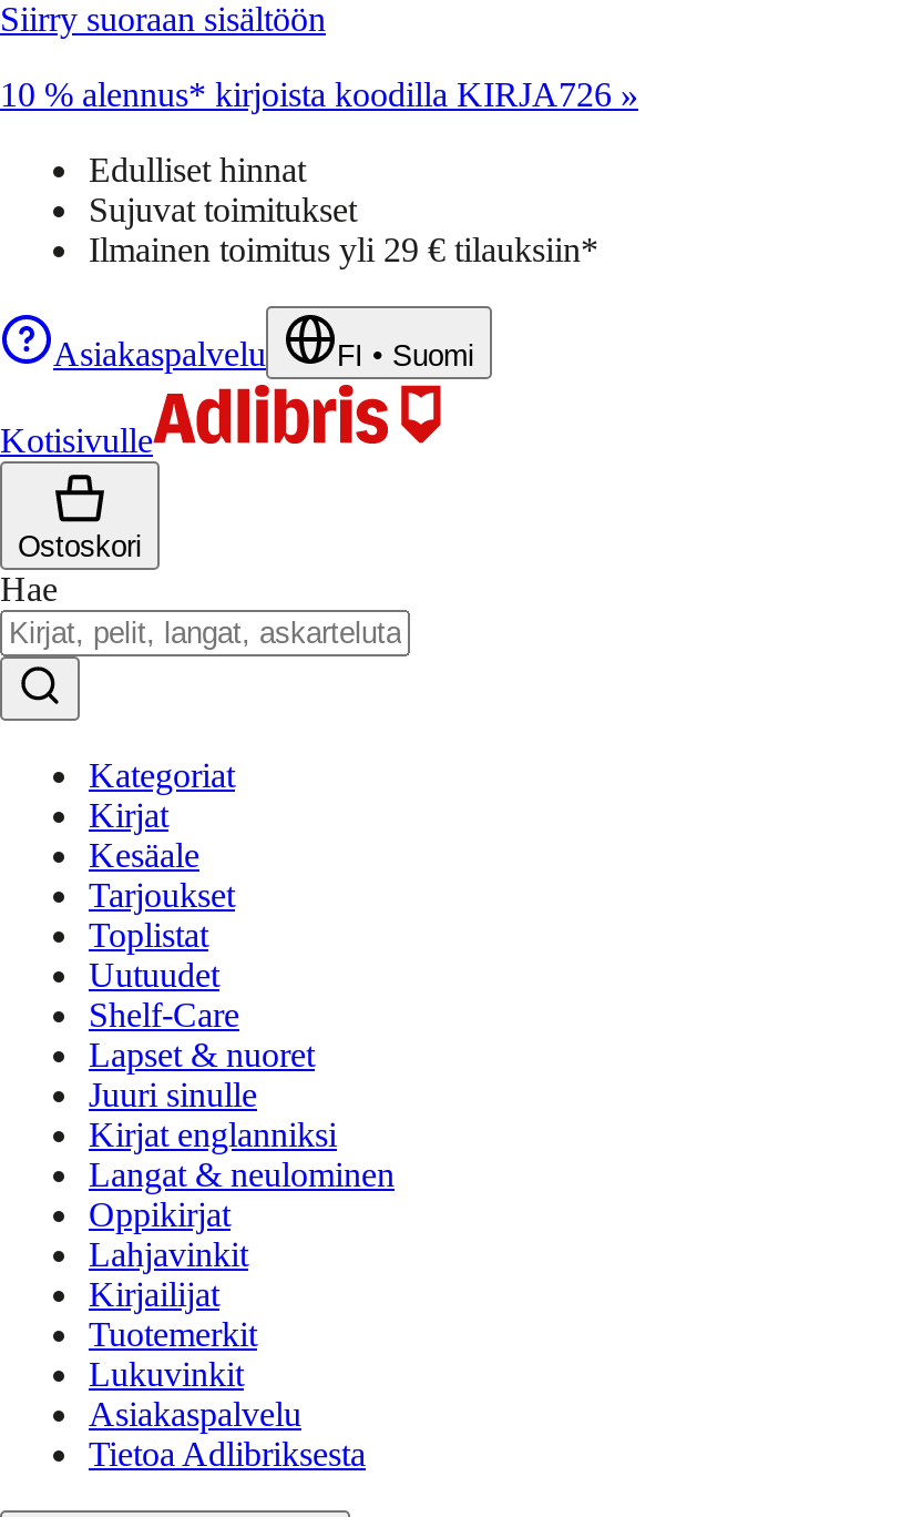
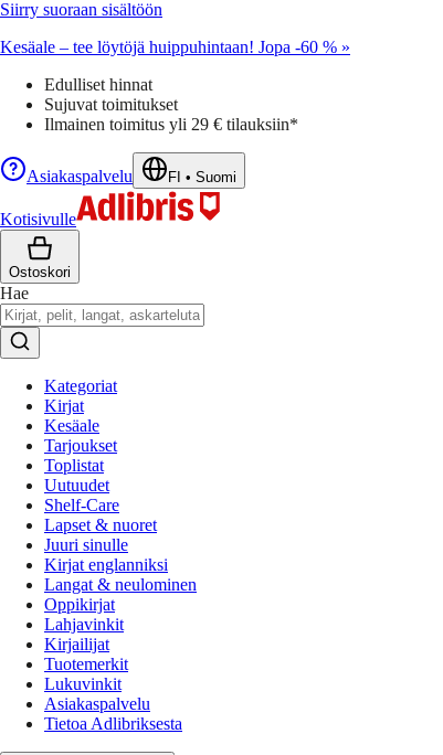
- 10 % alennus* kirjoista koodilla KIRJA726 »
+ Kesäale – tee löytöjä huippuhintaan! Jopa -60 % »
